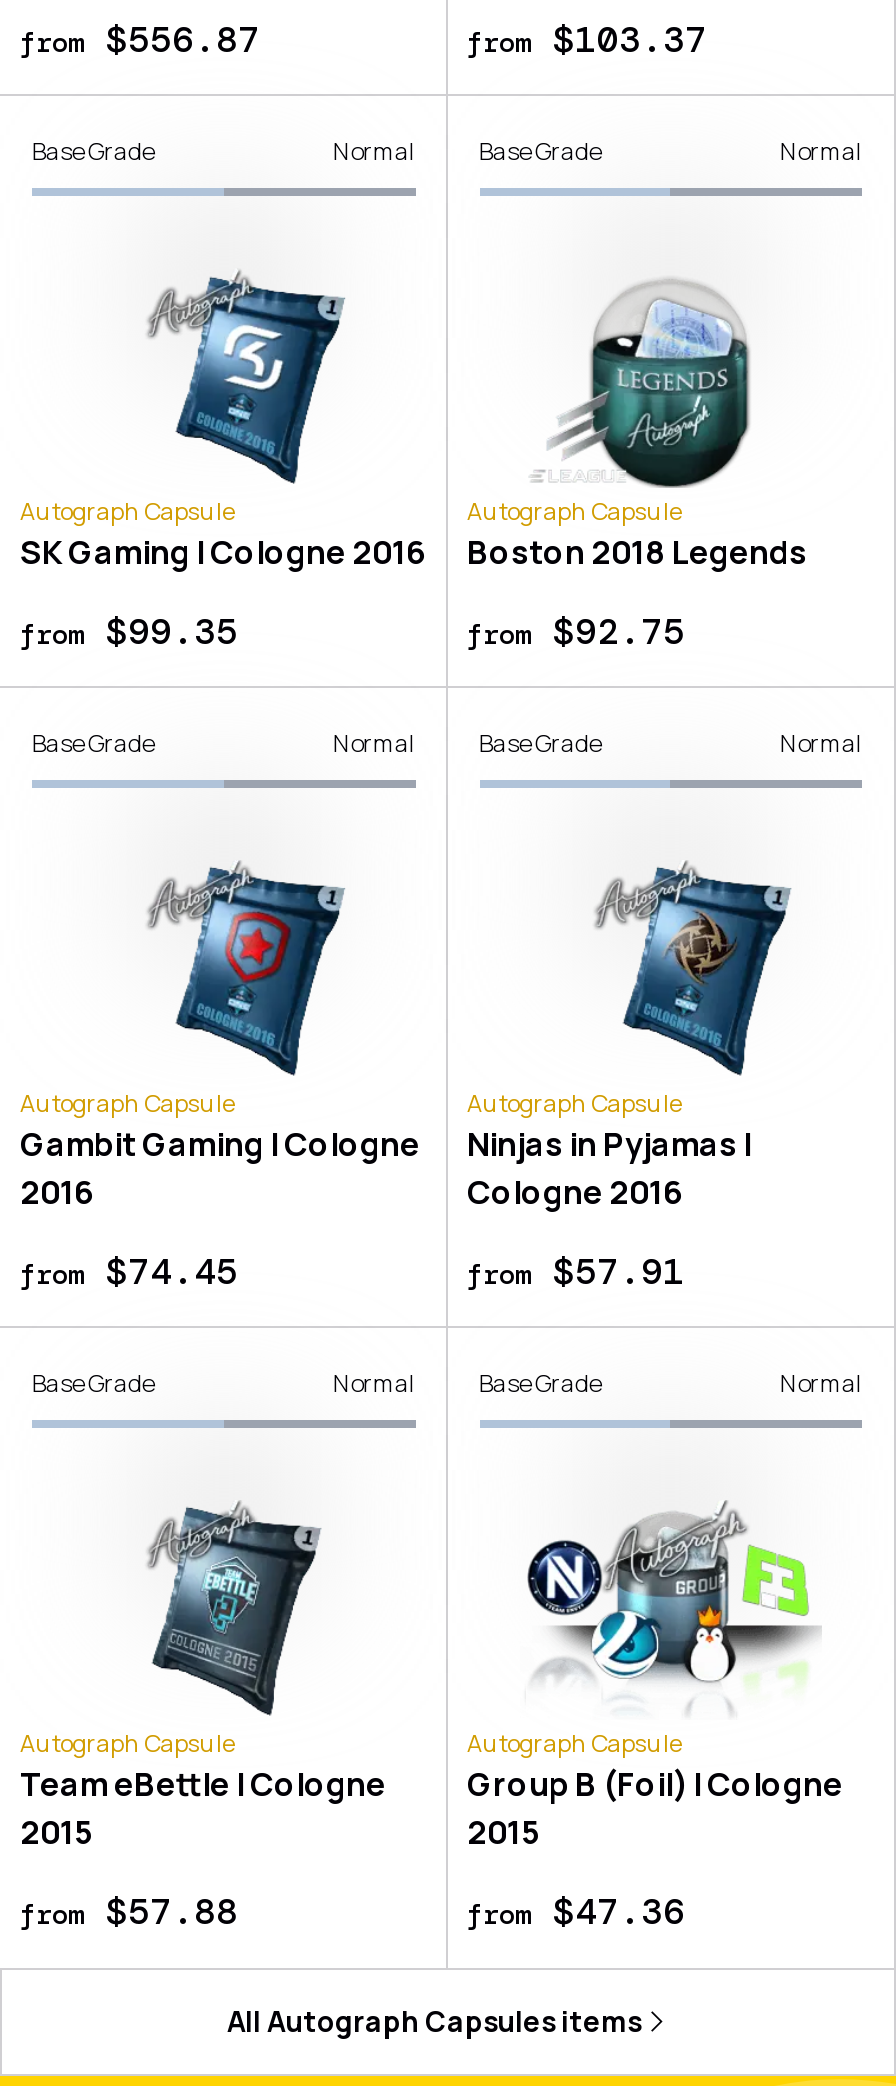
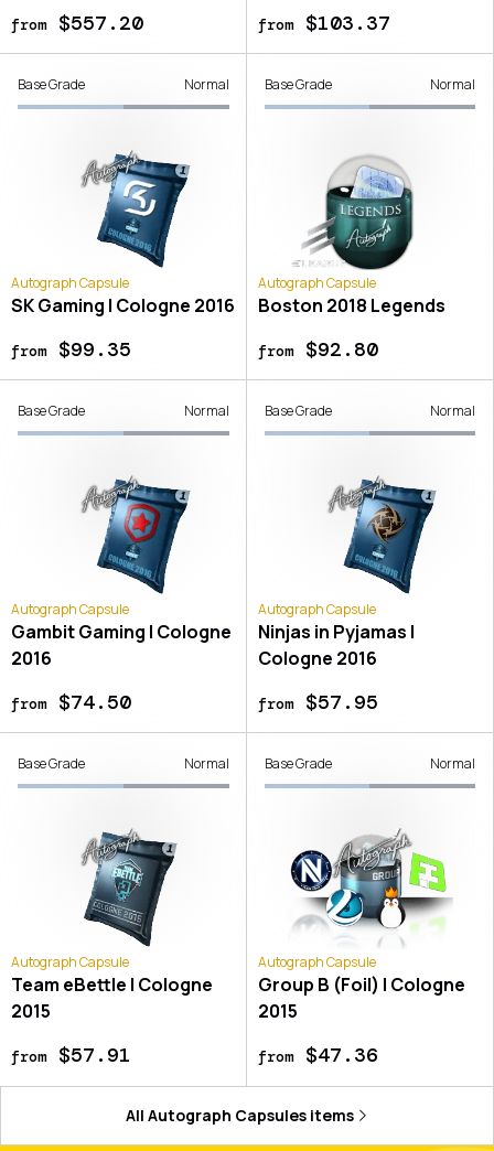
- from $556.87
+ from $557.20

- from $92.75
+ from $92.80

- from $74.45
+ from $74.50

- from $57.91
+ from $57.95

- from $57.88
+ from $57.91
